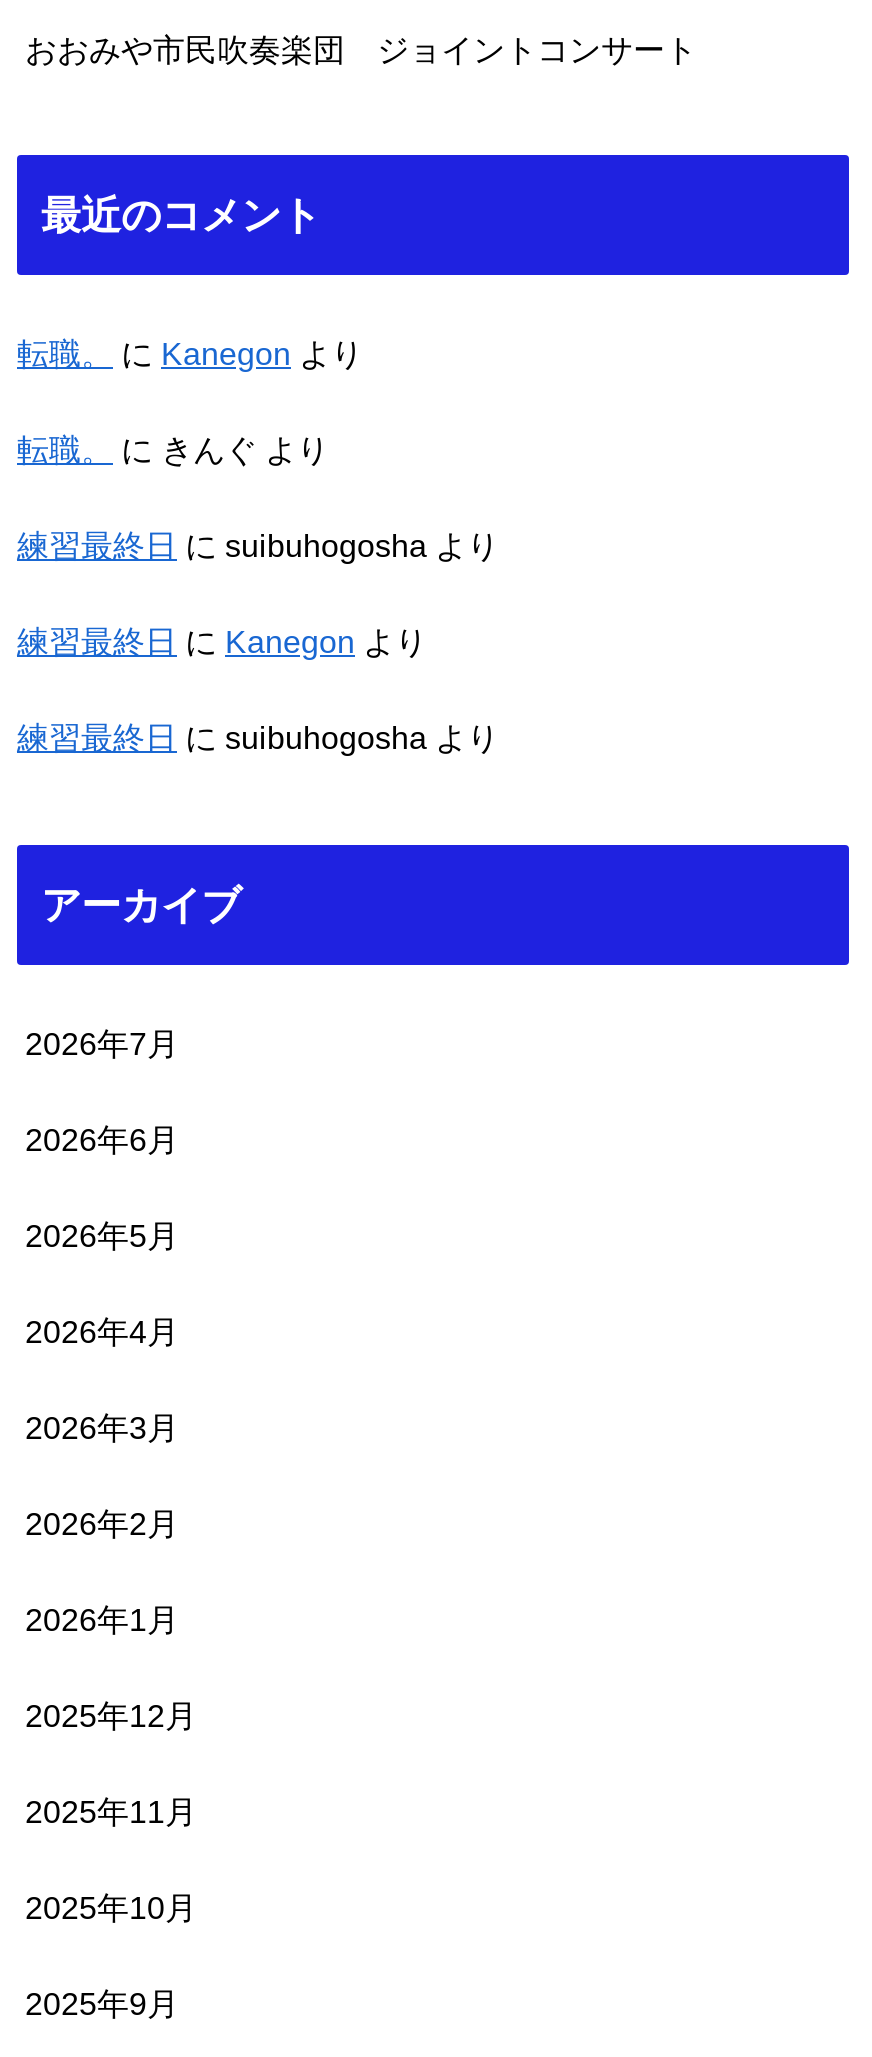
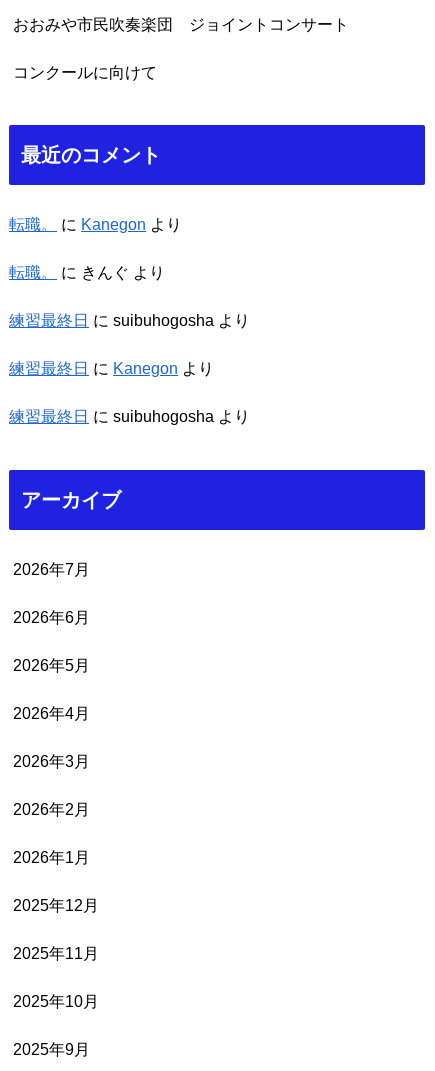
+ コンクールに向けて
